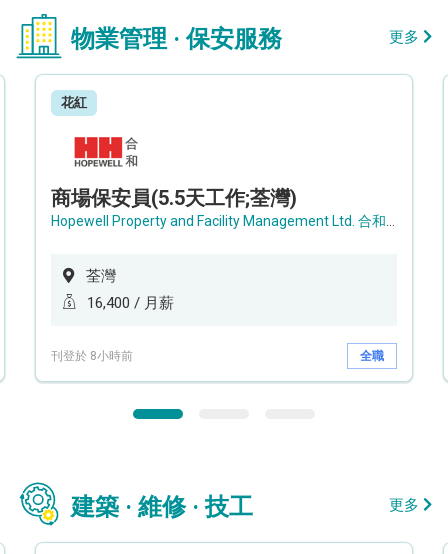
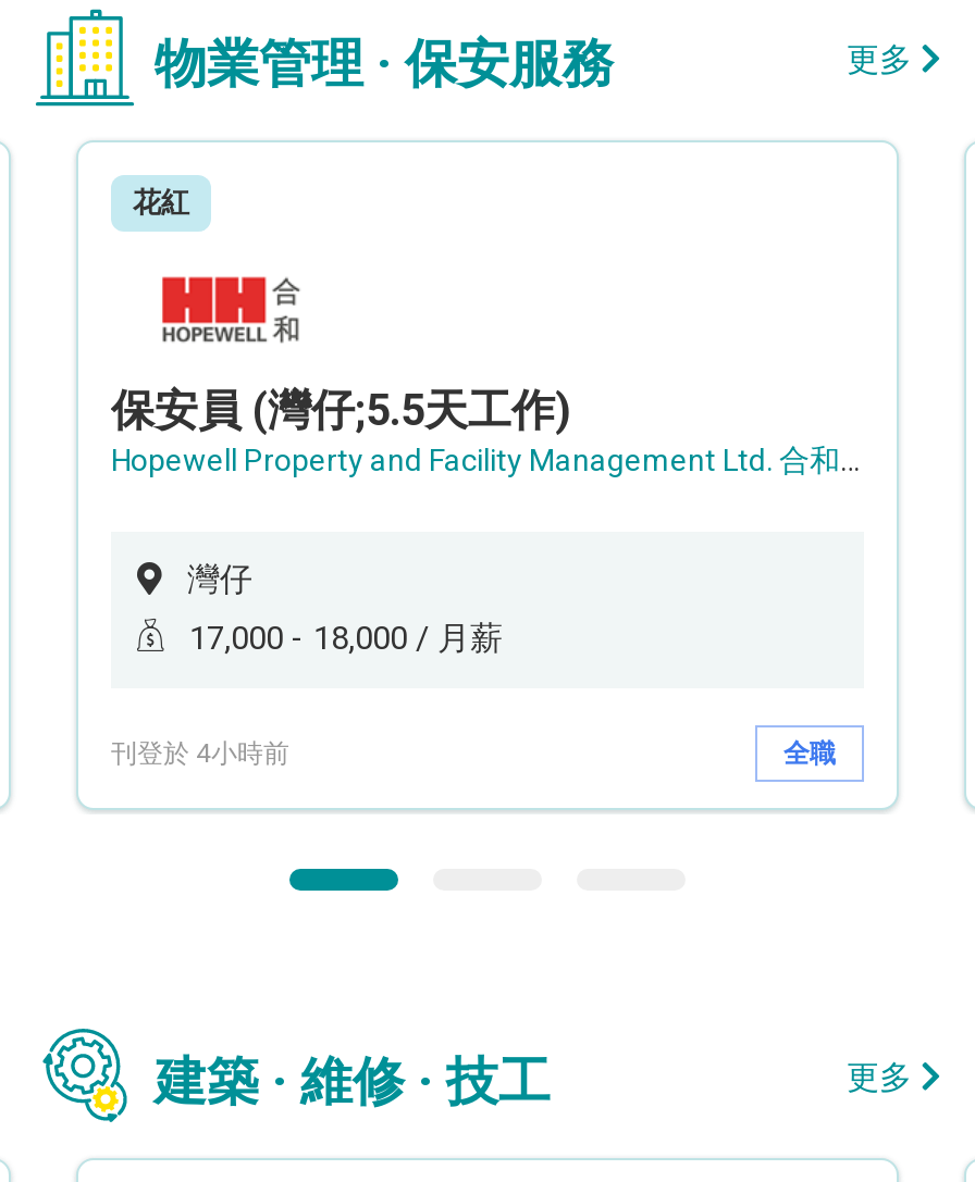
- 商場保安員(5.5天工作;荃灣)
+ 保安員 (灣仔;5.5天工作)

- 荃灣
+ 灣仔

- 16,400 / 月薪
+ 17,000 - 18,000 / 月薪

- 刊登於 8小時前
+ 刊登於 4小時前
